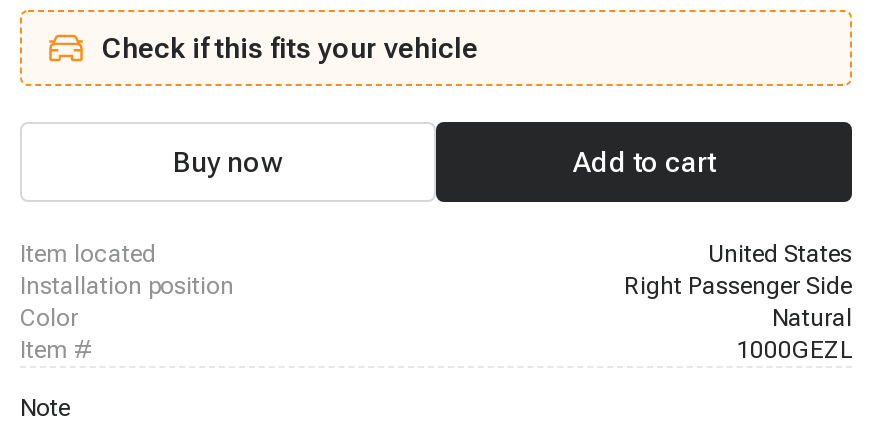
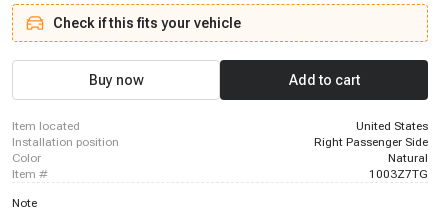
- 1000GEZL
+ 1003Z7TG
